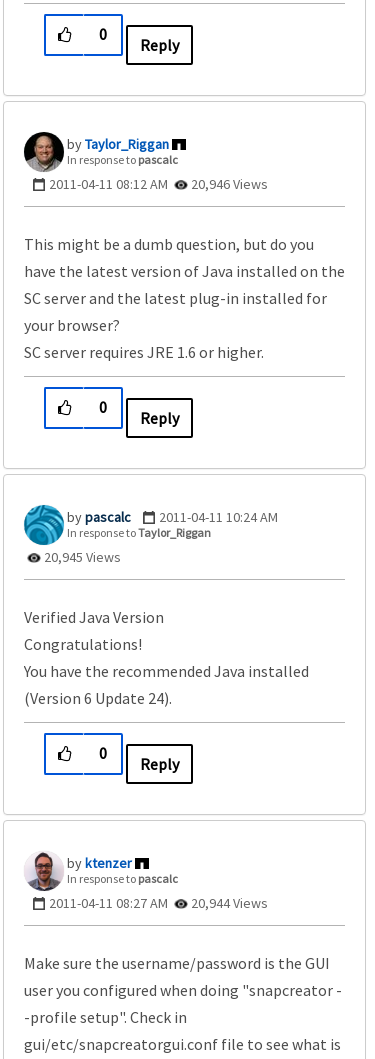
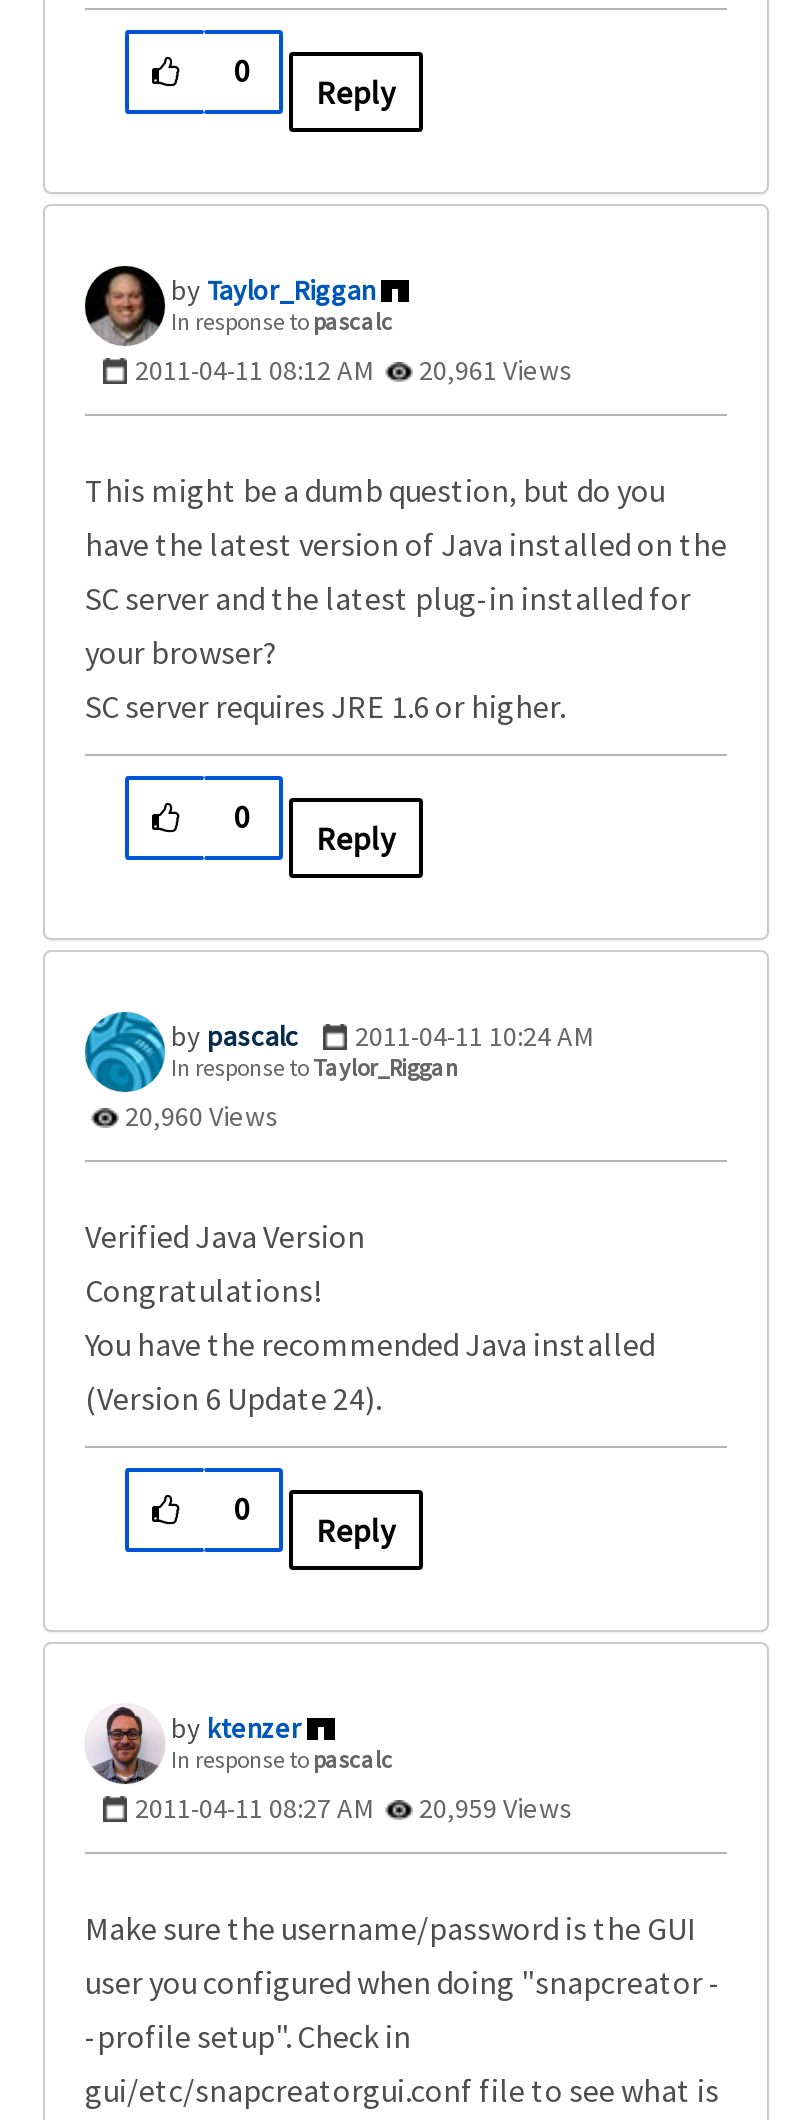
- 2011-04-11 08:12 AM 20,946 Views
+ 2011-04-11 08:12 AM 20,961 Views

- 20,945 Views
+ 20,960 Views

- 2011-04-11 08:27 AM 20,944 Views
+ 2011-04-11 08:27 AM 20,959 Views
